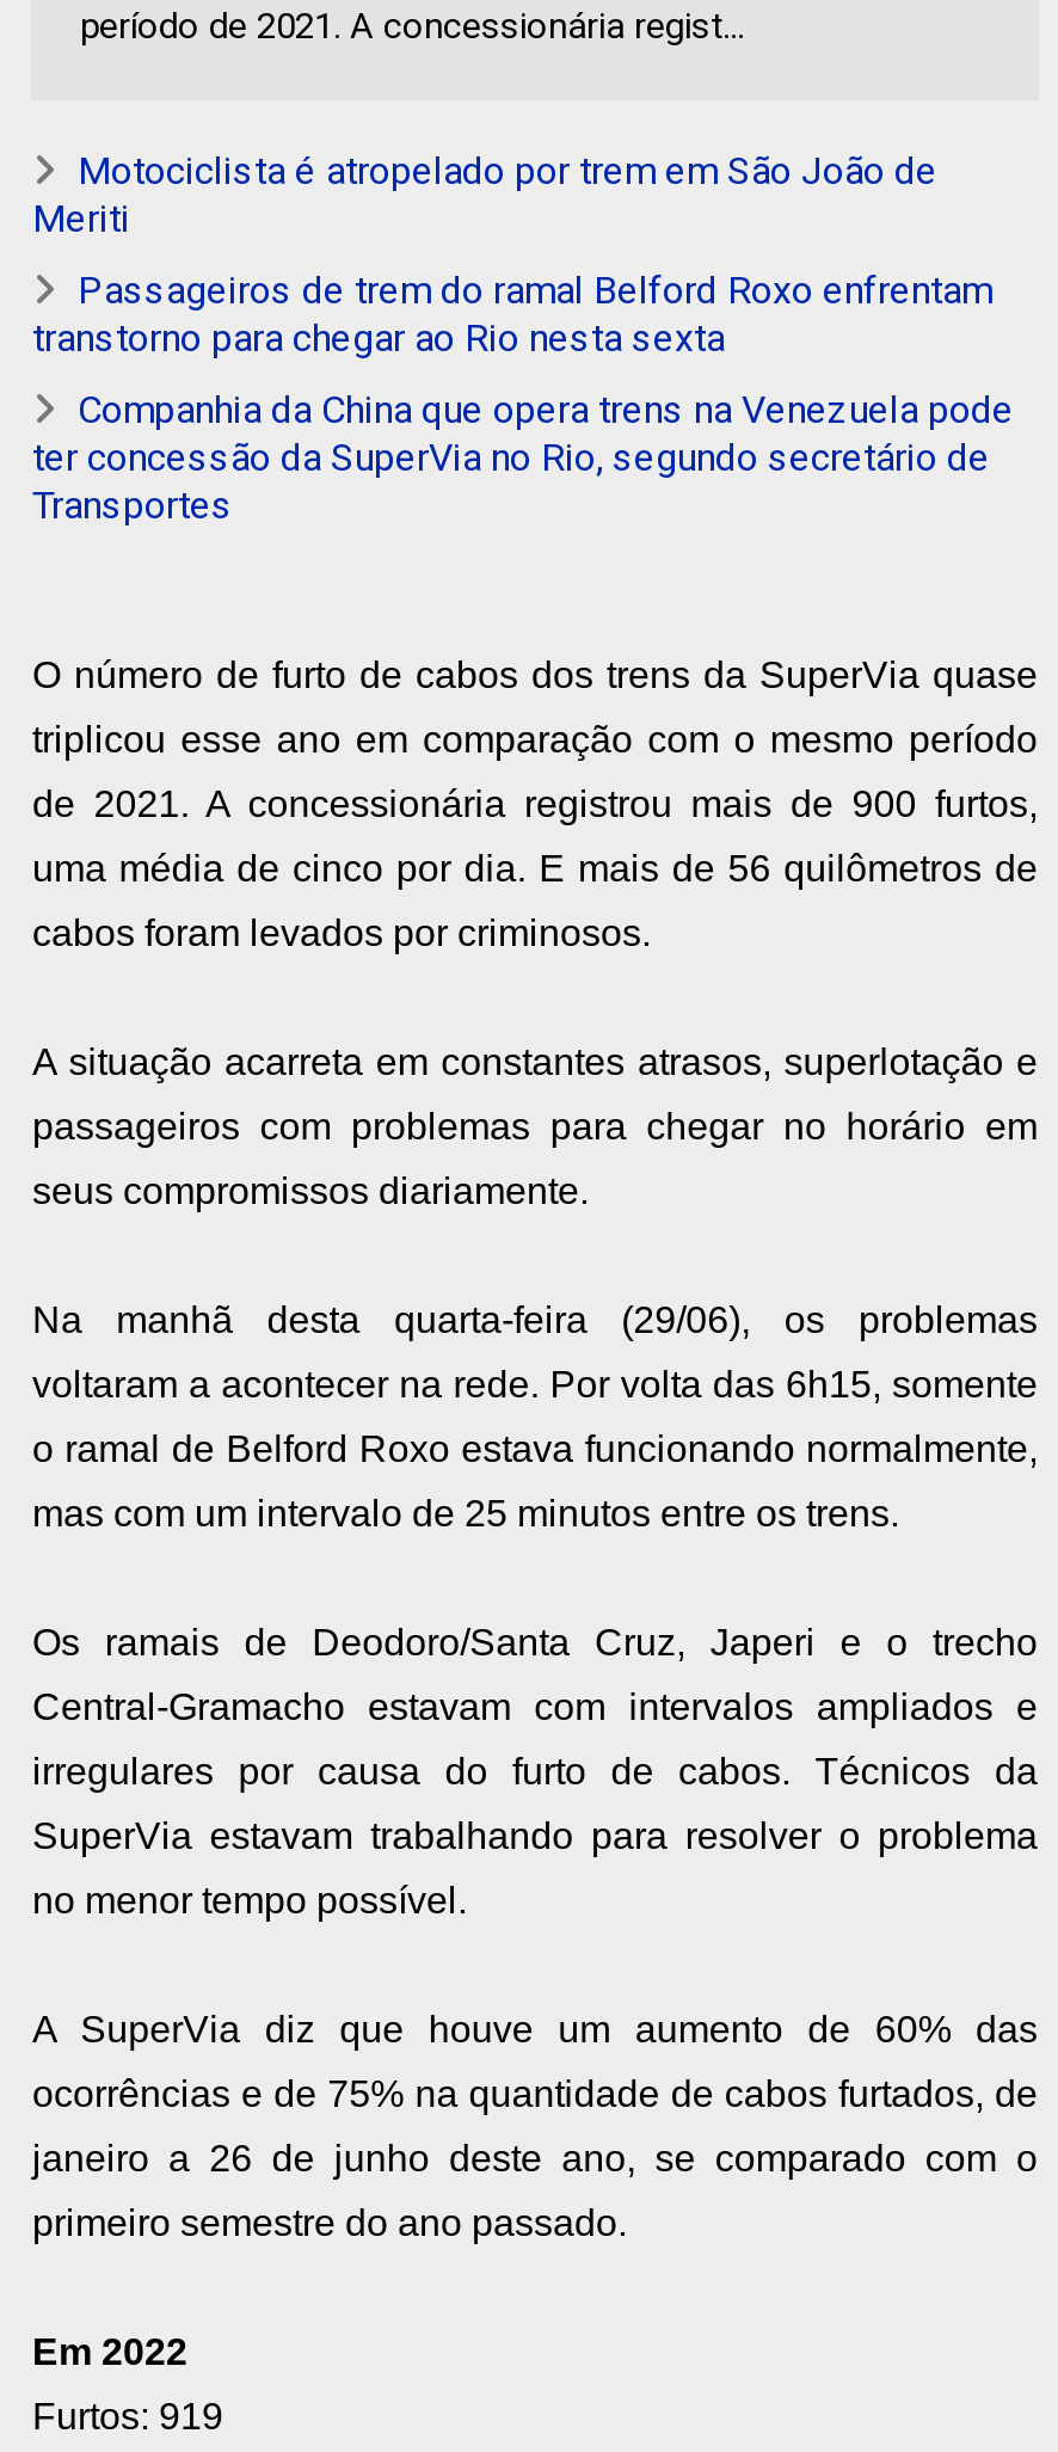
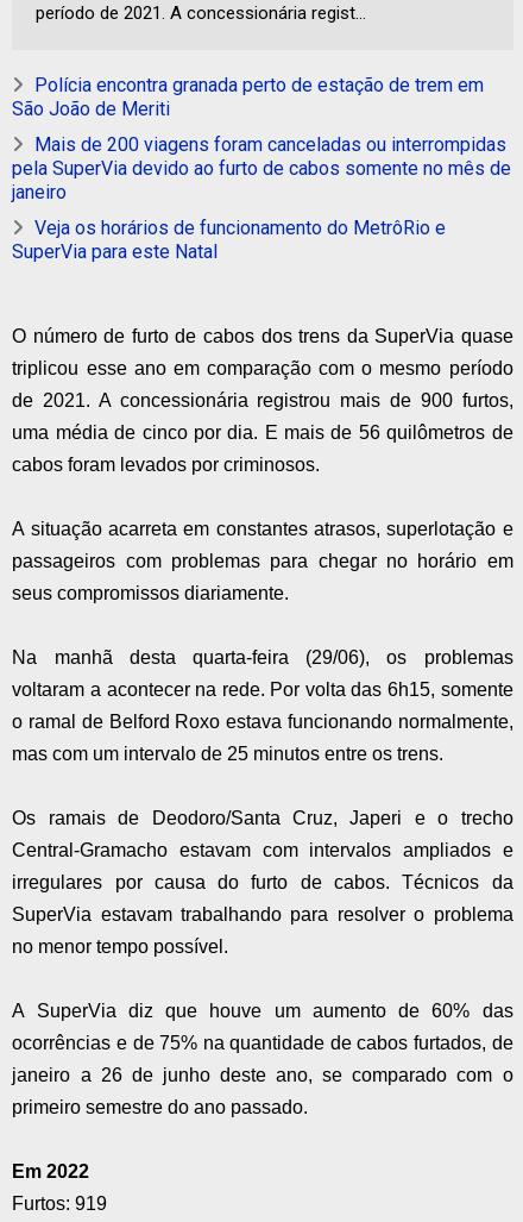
- Motociclista é atropelado por trem em São João de
- Meriti
+ Polícia encontra granada perto de estação de trem em
+ São João de Meriti

- Passageiros de trem do ramal Belford Roxo enfrentam
- transtorno para chegar ao Rio nesta sexta
+ Mais de 200 viagens foram canceladas ou interrompidas
+ pela SuperVia devido ao furto de cabos somente no mês de
+ janeiro

- Companhia da China que opera trens na Venezuela pode
- ter concessão da SuperVia no Rio, segundo secretário de
- Transportes
+ Veja os horários de funcionamento do MetrôRio e
+ SuperVia para este Natal
